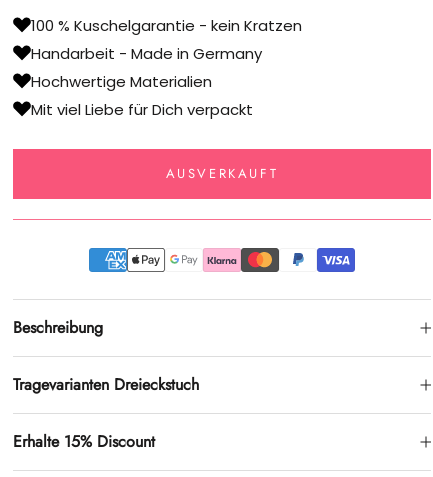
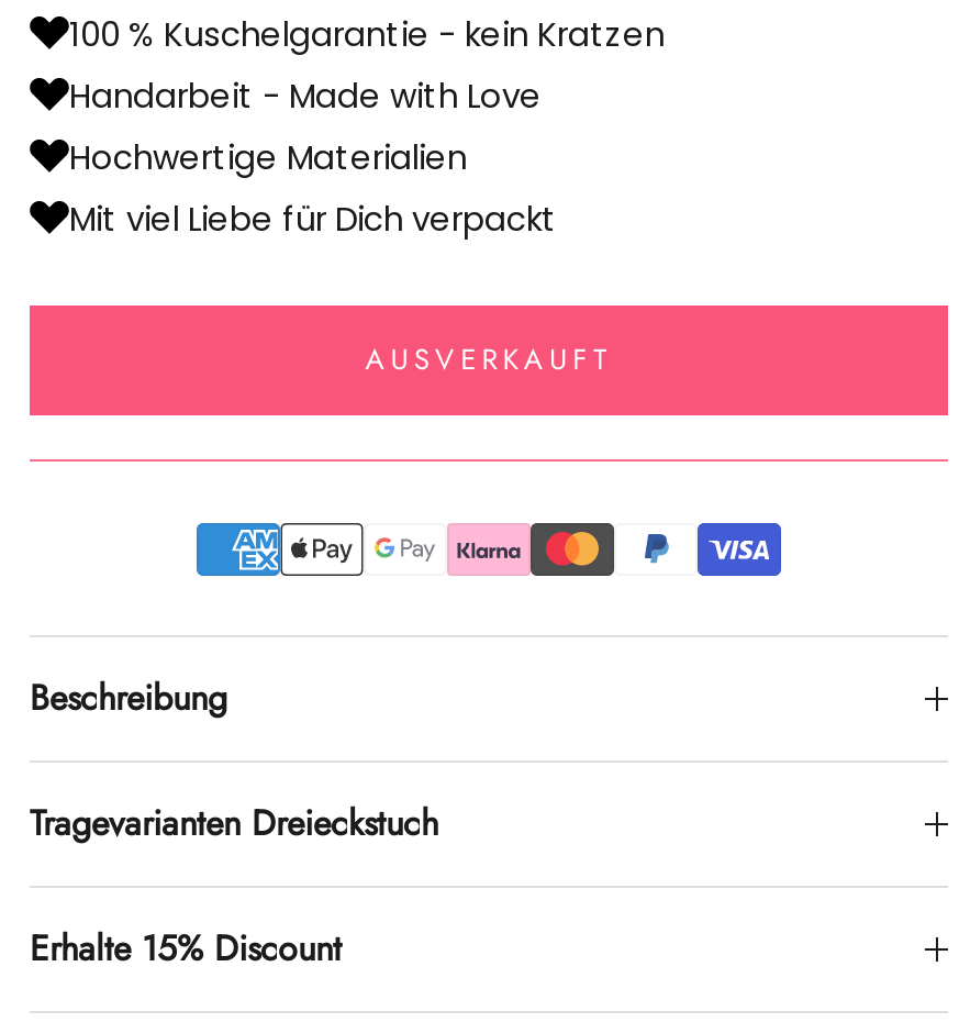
- Handarbeit - Made in Germany
+ Handarbeit - Made with Love
